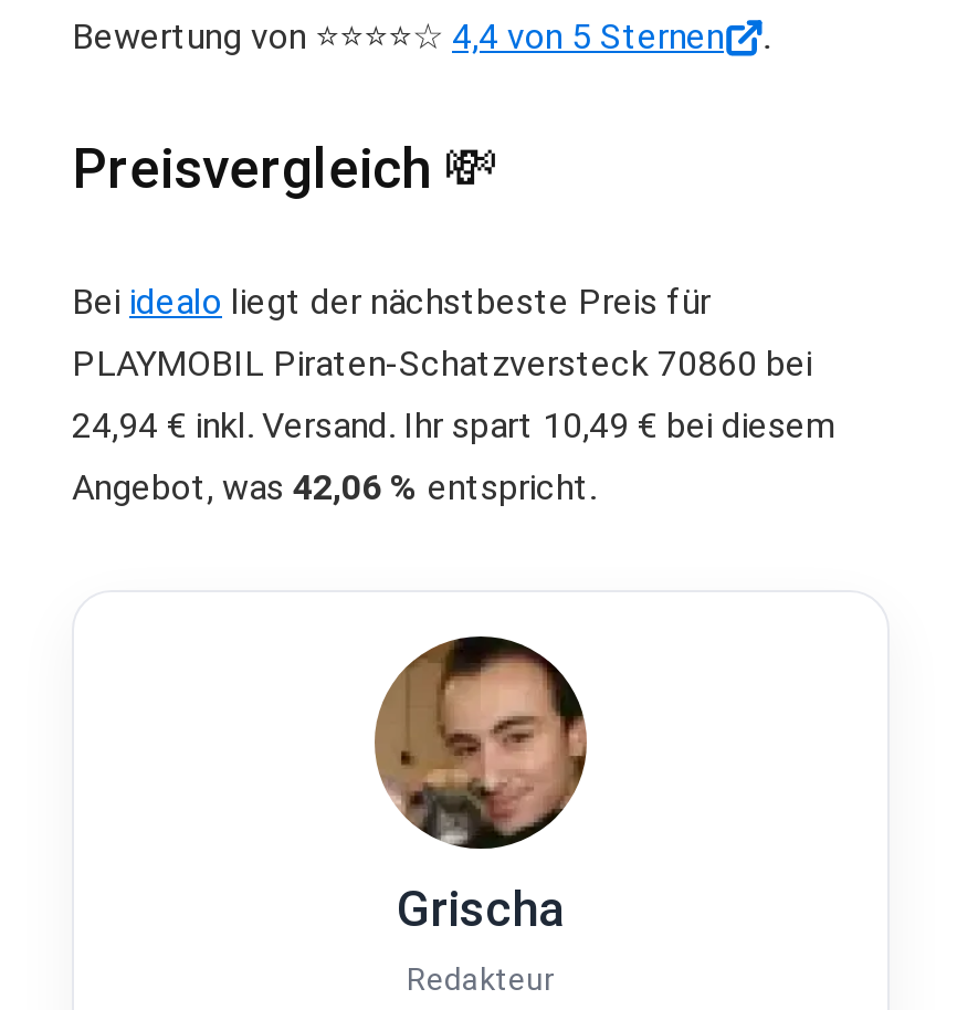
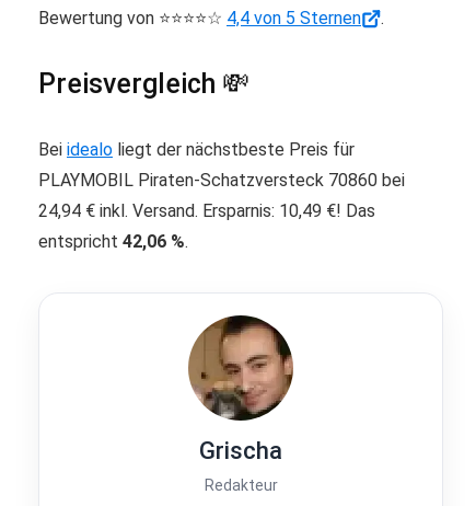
- 24,94 € inkl. Versand. Ihr spart 10,49 € bei diesem
+ 24,94 € inkl. Versand. Ersparnis: 10,49 €! Das

- Angebot, was 42,06 % entspricht.
+ entspricht 42,06 %.
